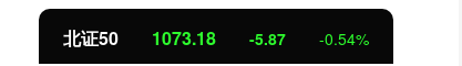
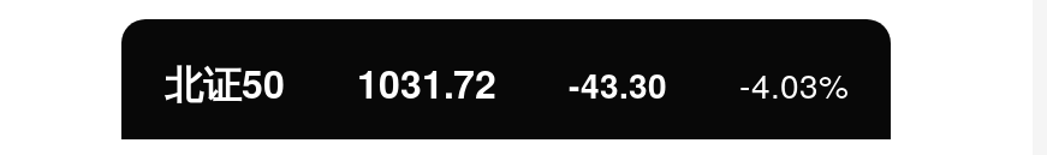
- 1073.18
+ 1031.72

- -5.87
+ -43.30

- -0.54%
+ -4.03%
